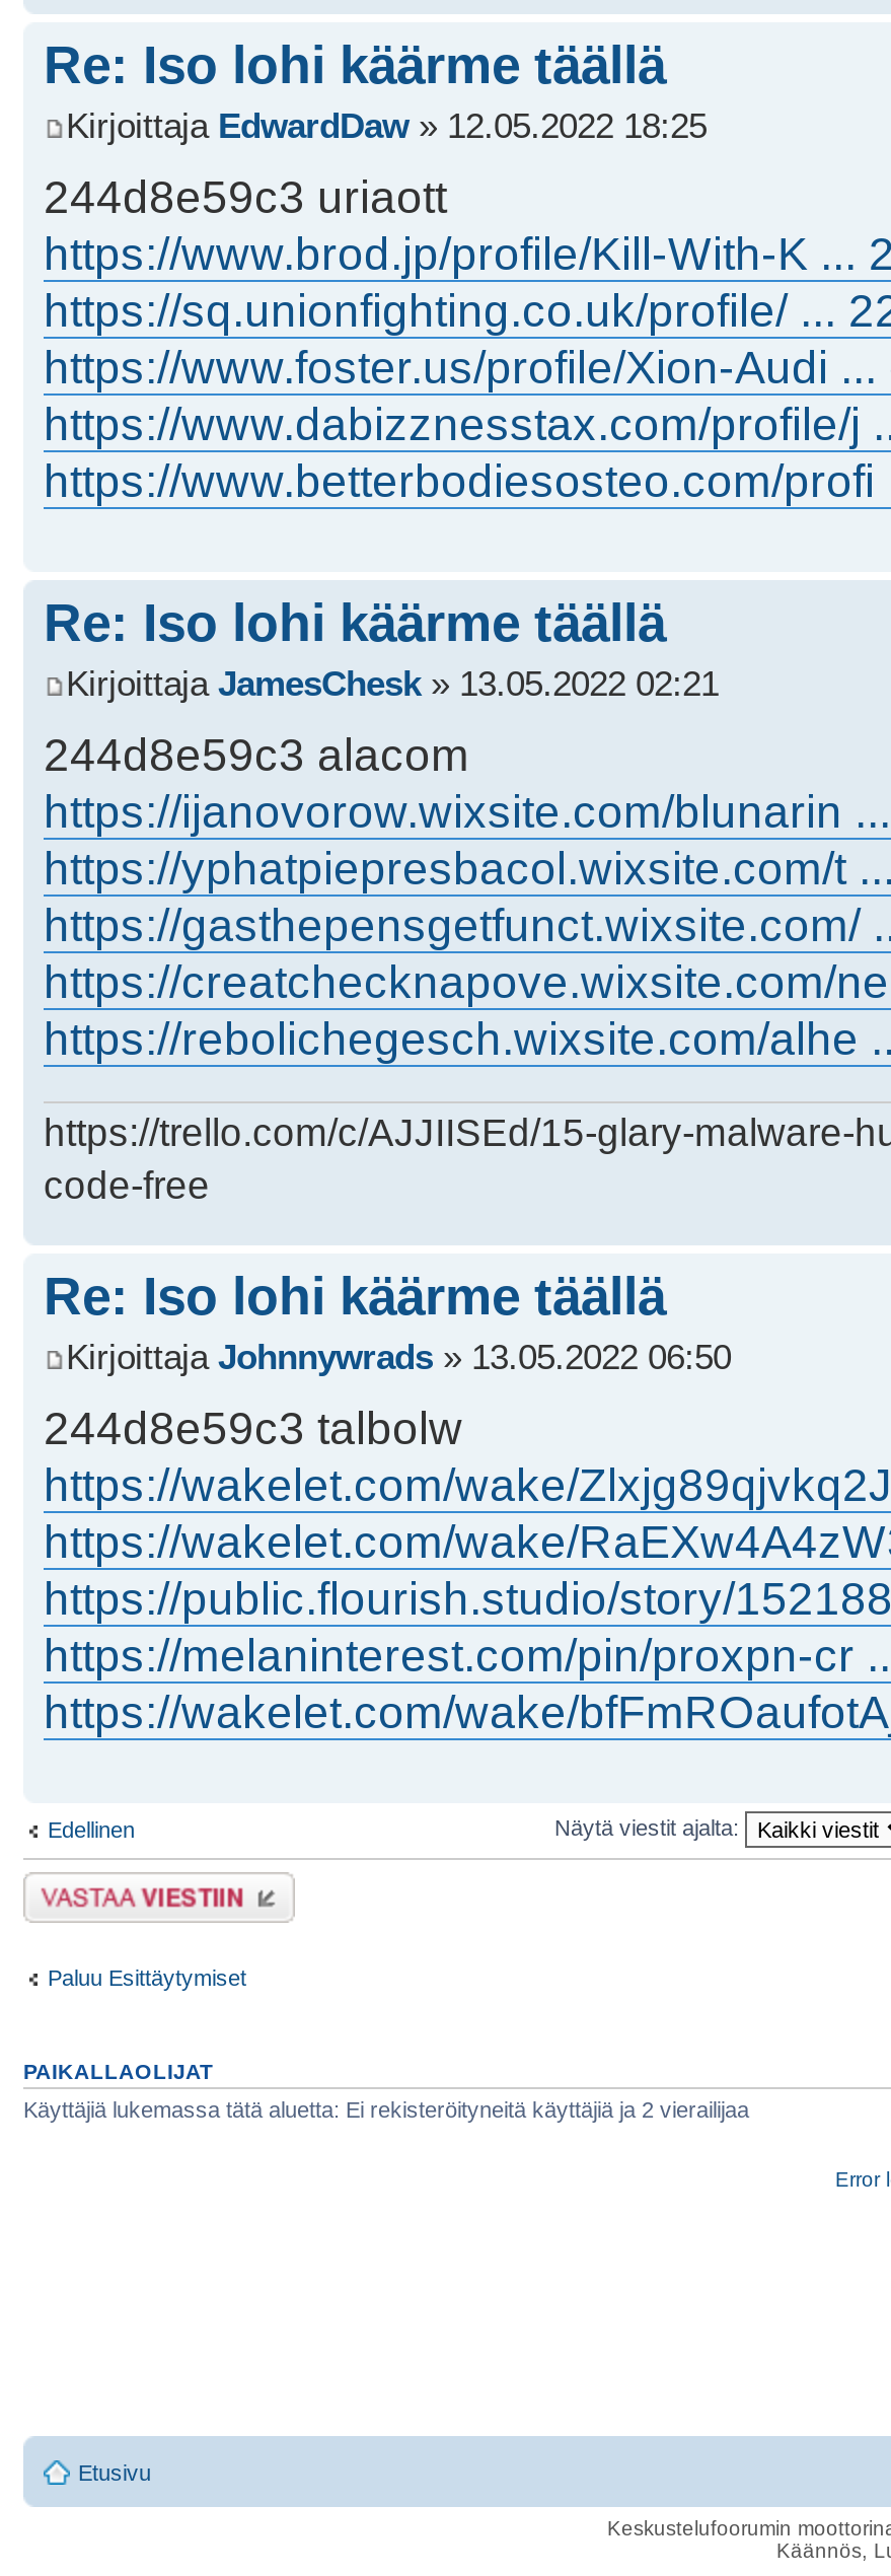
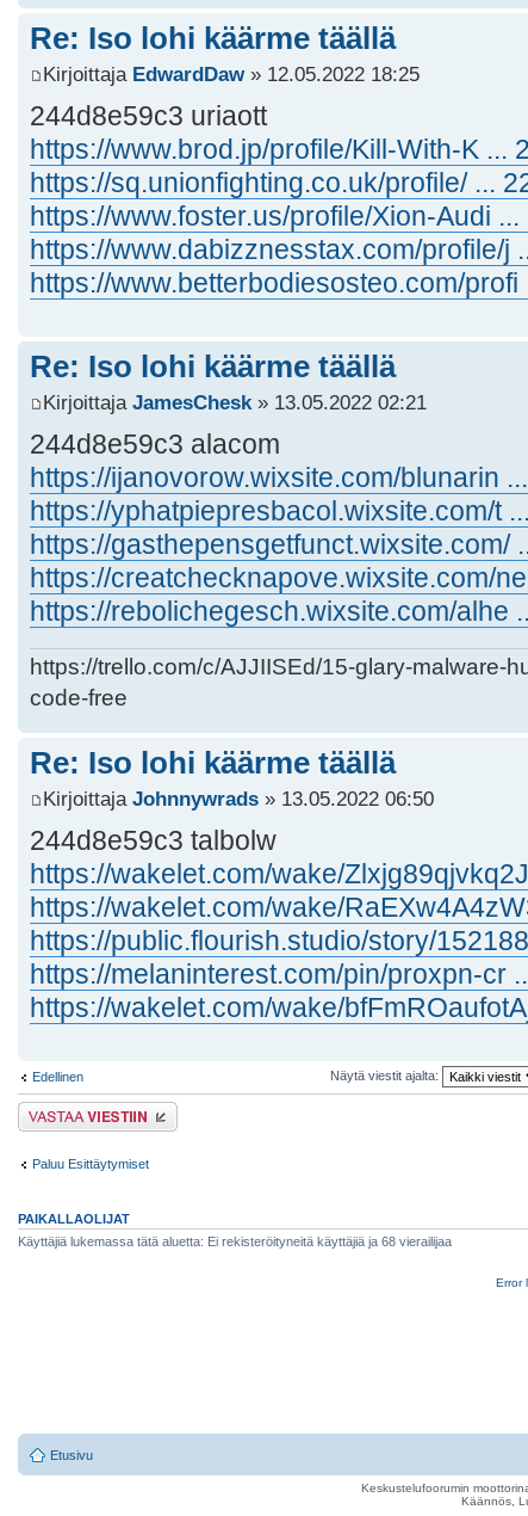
- Käyttäjiä lukemassa tätä aluetta: Ei rekisteröityneitä käyttäjiä ja 2 vierailijaa
+ Käyttäjiä lukemassa tätä aluetta: Ei rekisteröityneitä käyttäjiä ja 68 vierailijaa
